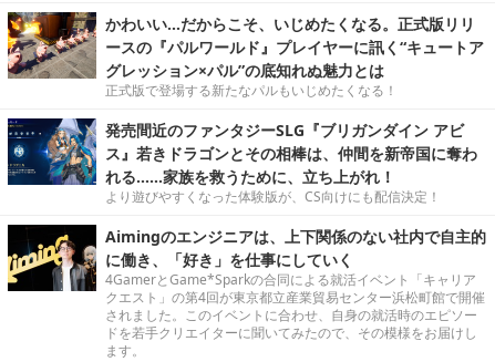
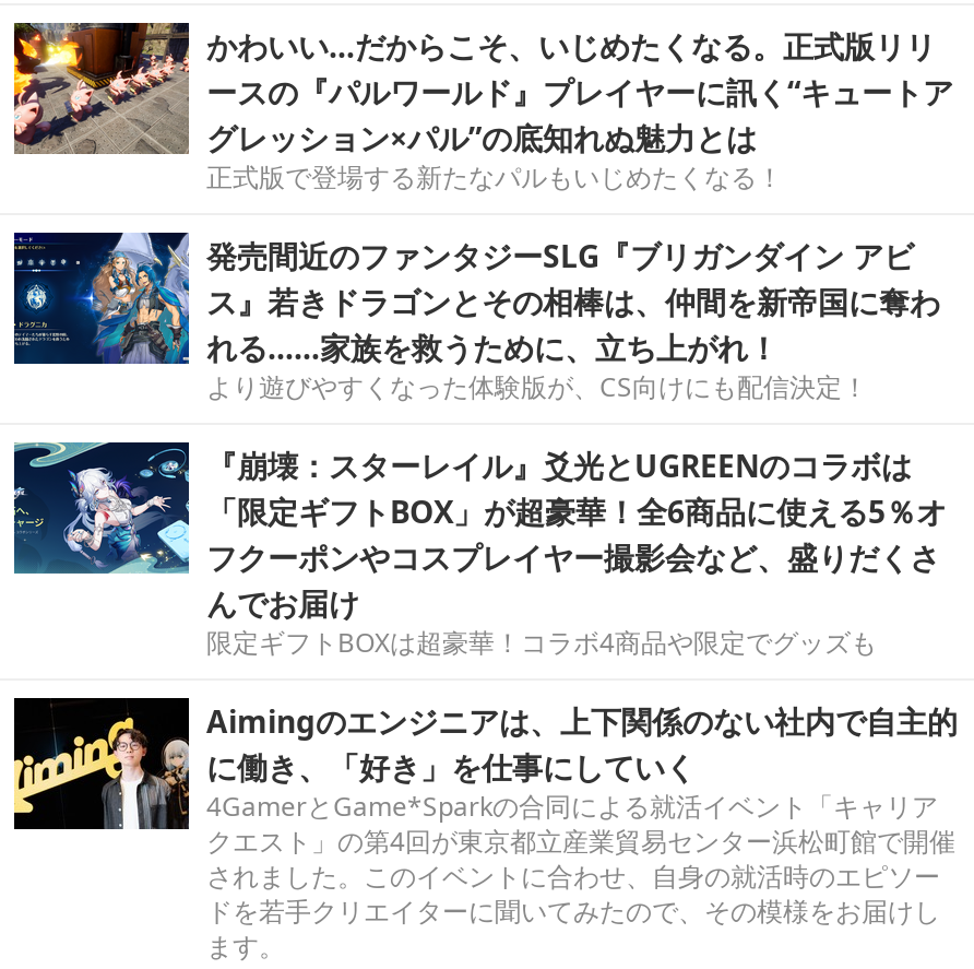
+ [image]
+ 『崩壊：スターレイル』爻光とUGREENのコラボは
+ 「限定ギフトBOX」が超豪華！全6商品に使える5％オ
+ フクーポンやコスプレイヤー撮影会など、盛りだくさ
+ んでお届け
+ 限定ギフトBOXは超豪華！コラボ4商品や限定でグッズも
